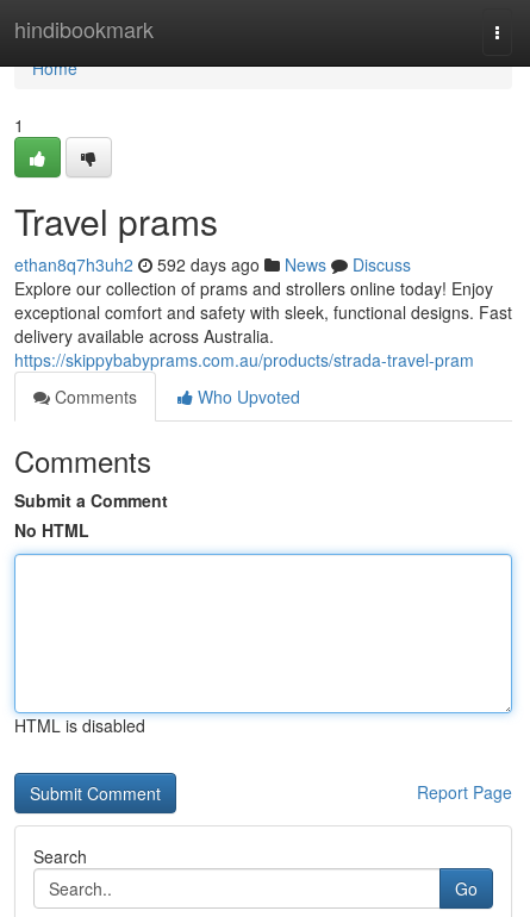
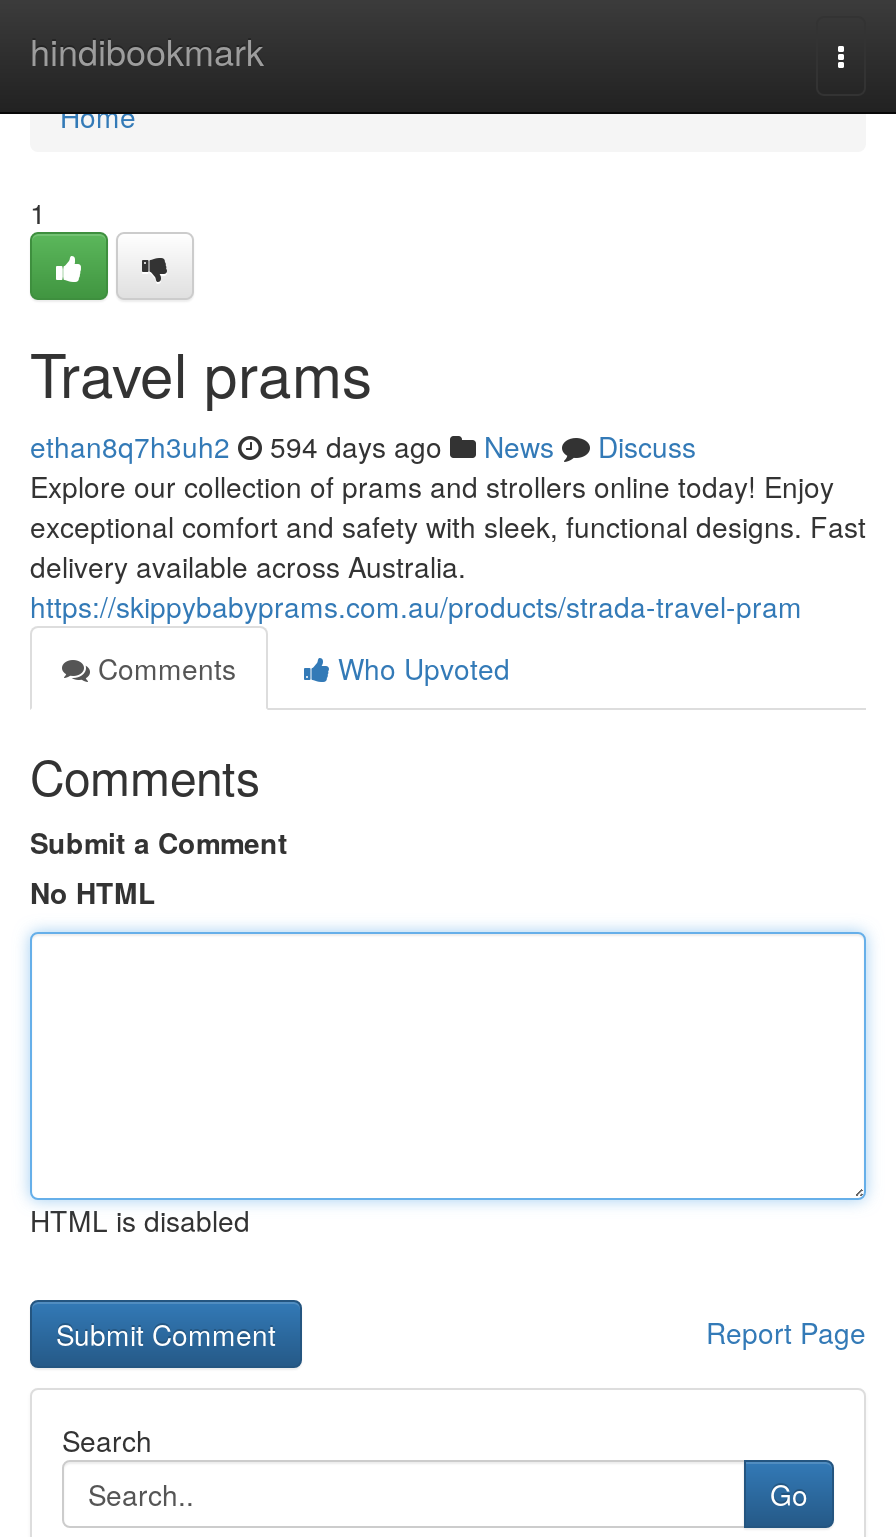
- ethan8q7h3uh2 592 days ago News Discuss
+ ethan8q7h3uh2 594 days ago News Discuss
